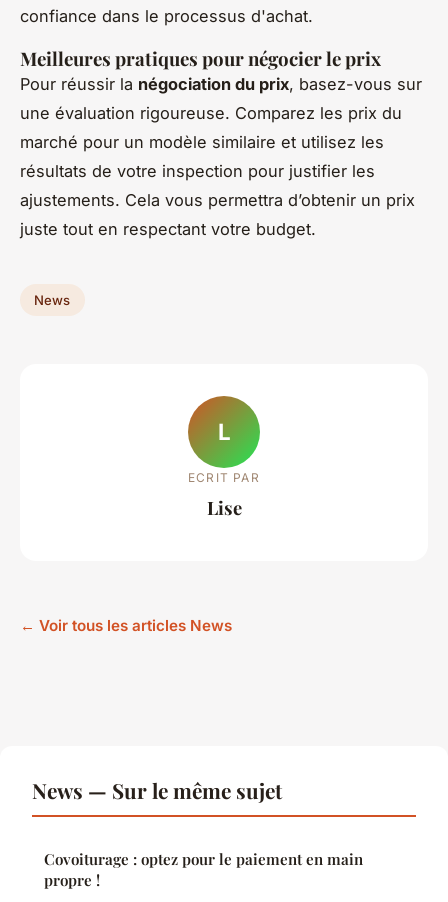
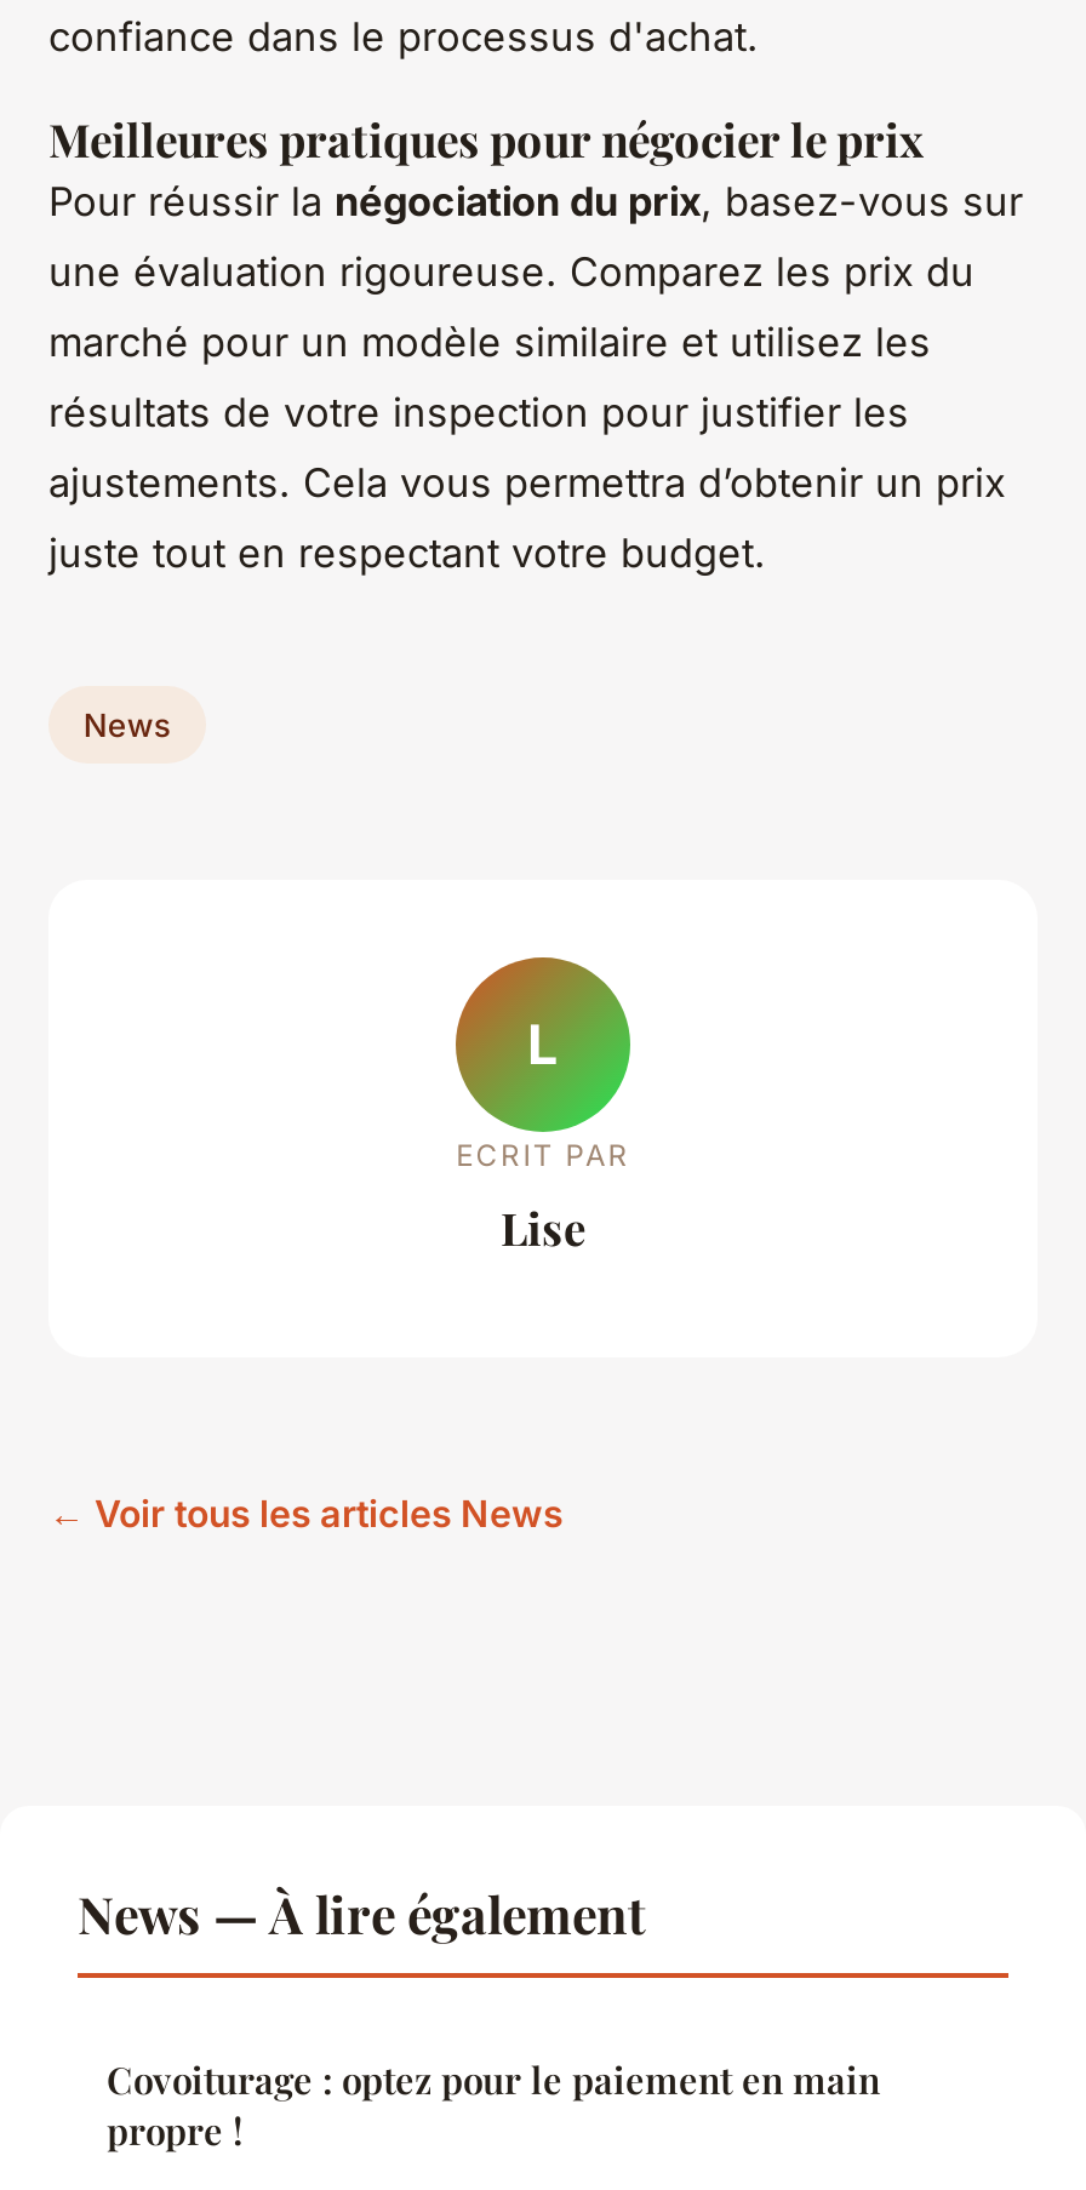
- News — Sur le même sujet
+ News — À lire également
